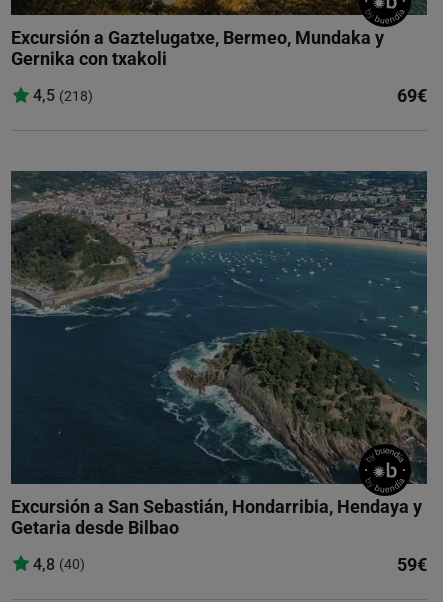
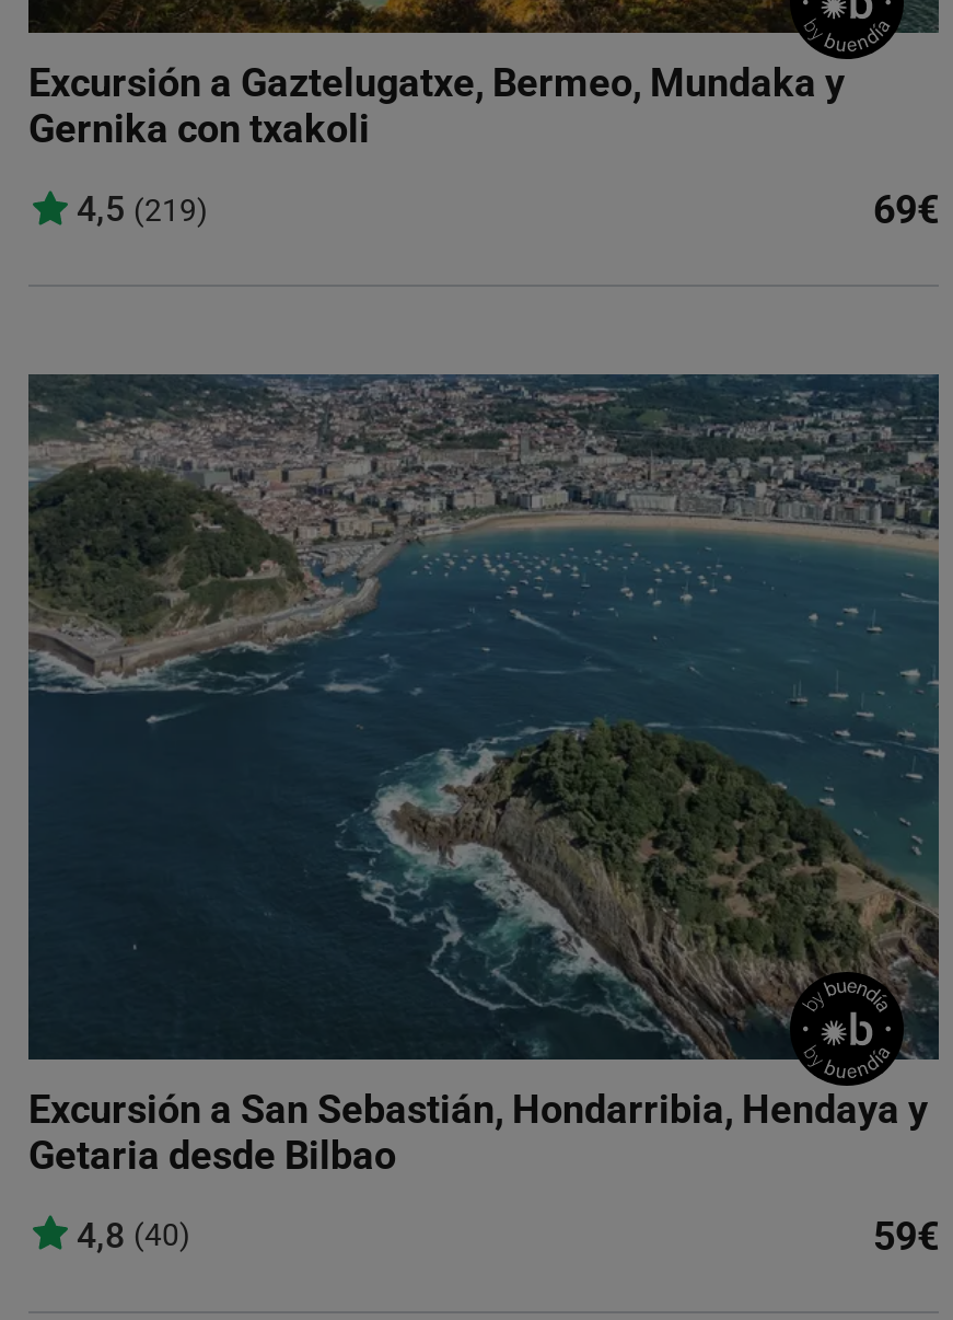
- 4,5 (218)
+ 4,5 (219)
